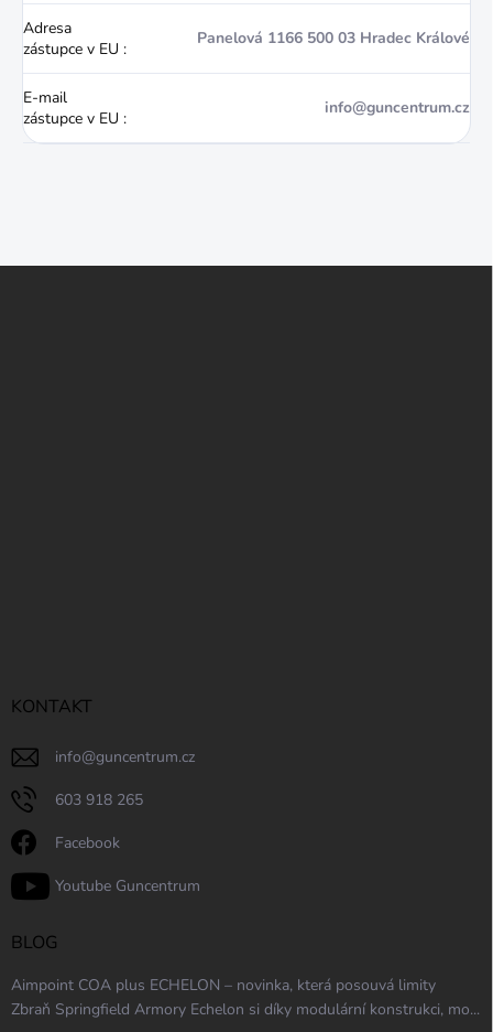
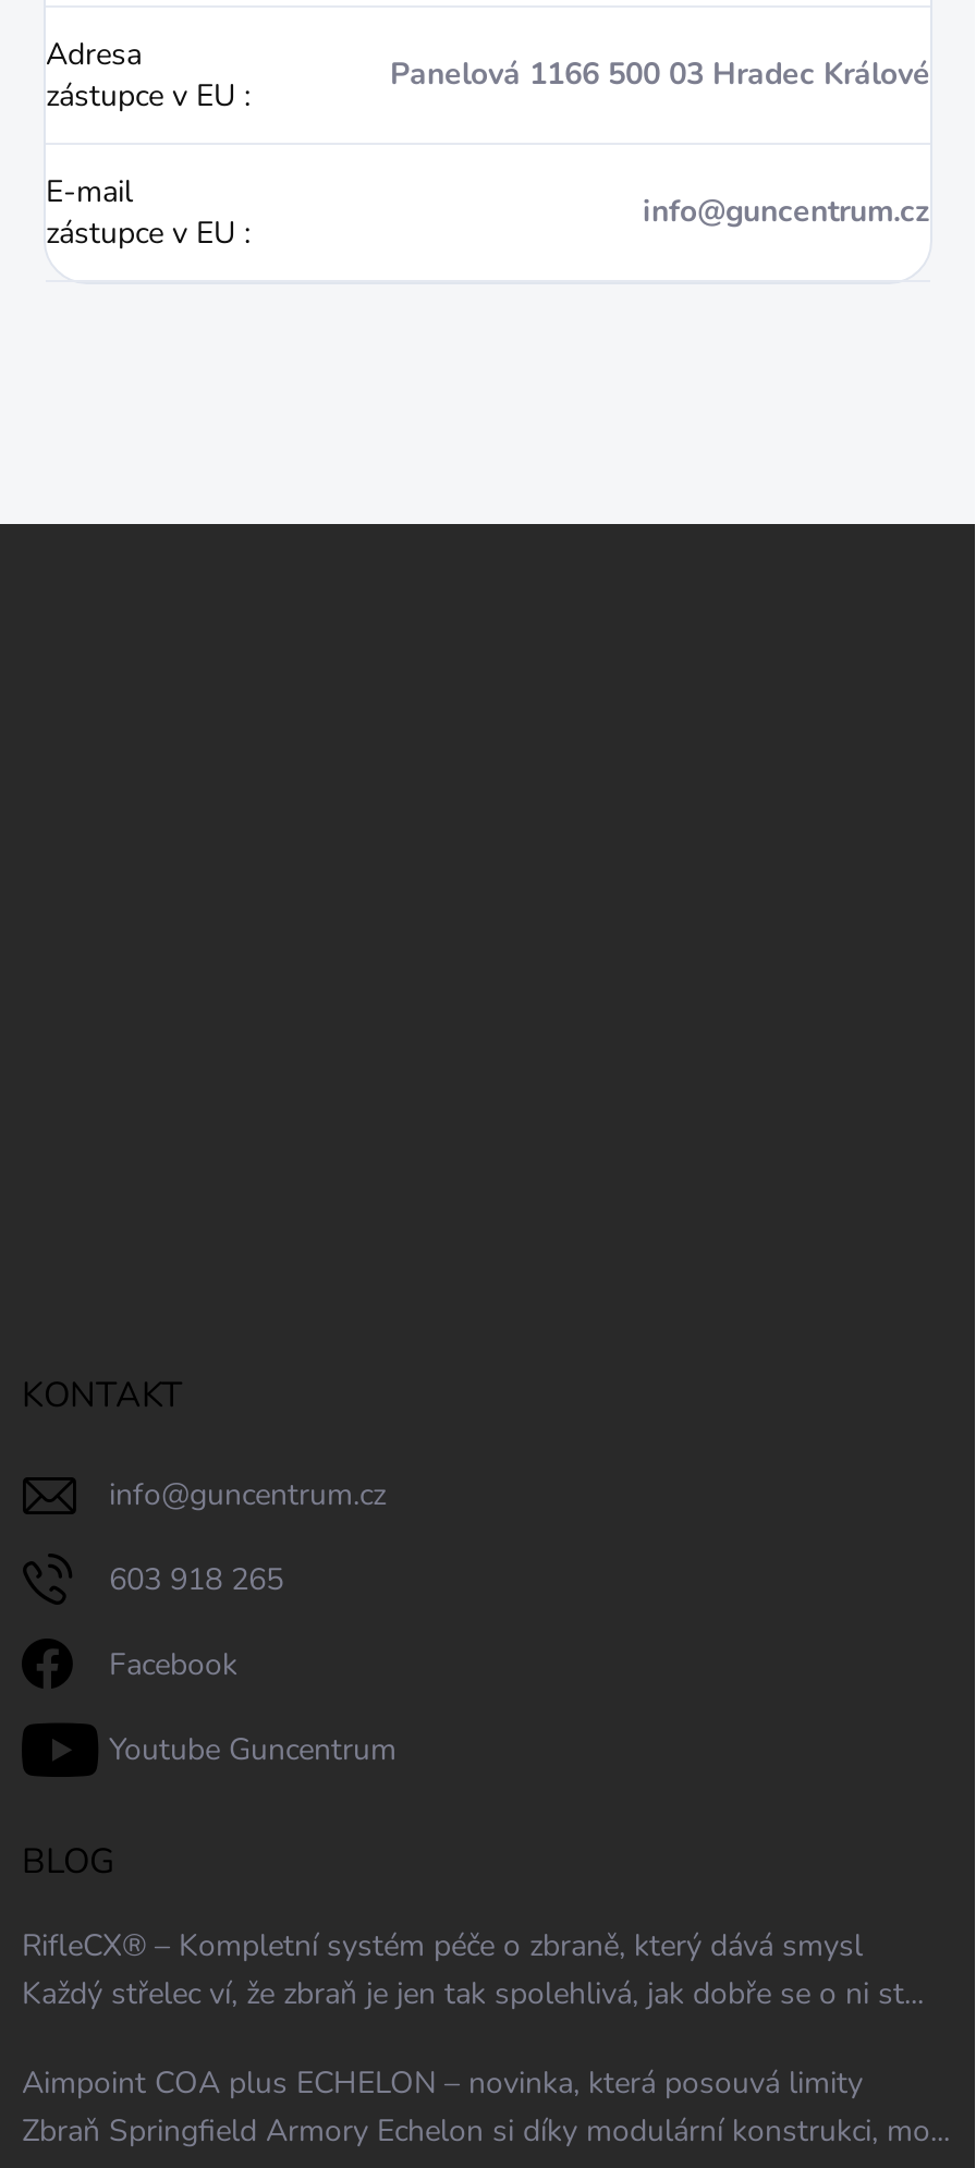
+ RifleCX® – Kompletní systém péče o zbraně, který dává smysl
+ Každý střelec ví, že zbraň je jen tak spolehlivá, jak dobře se o ni st...
